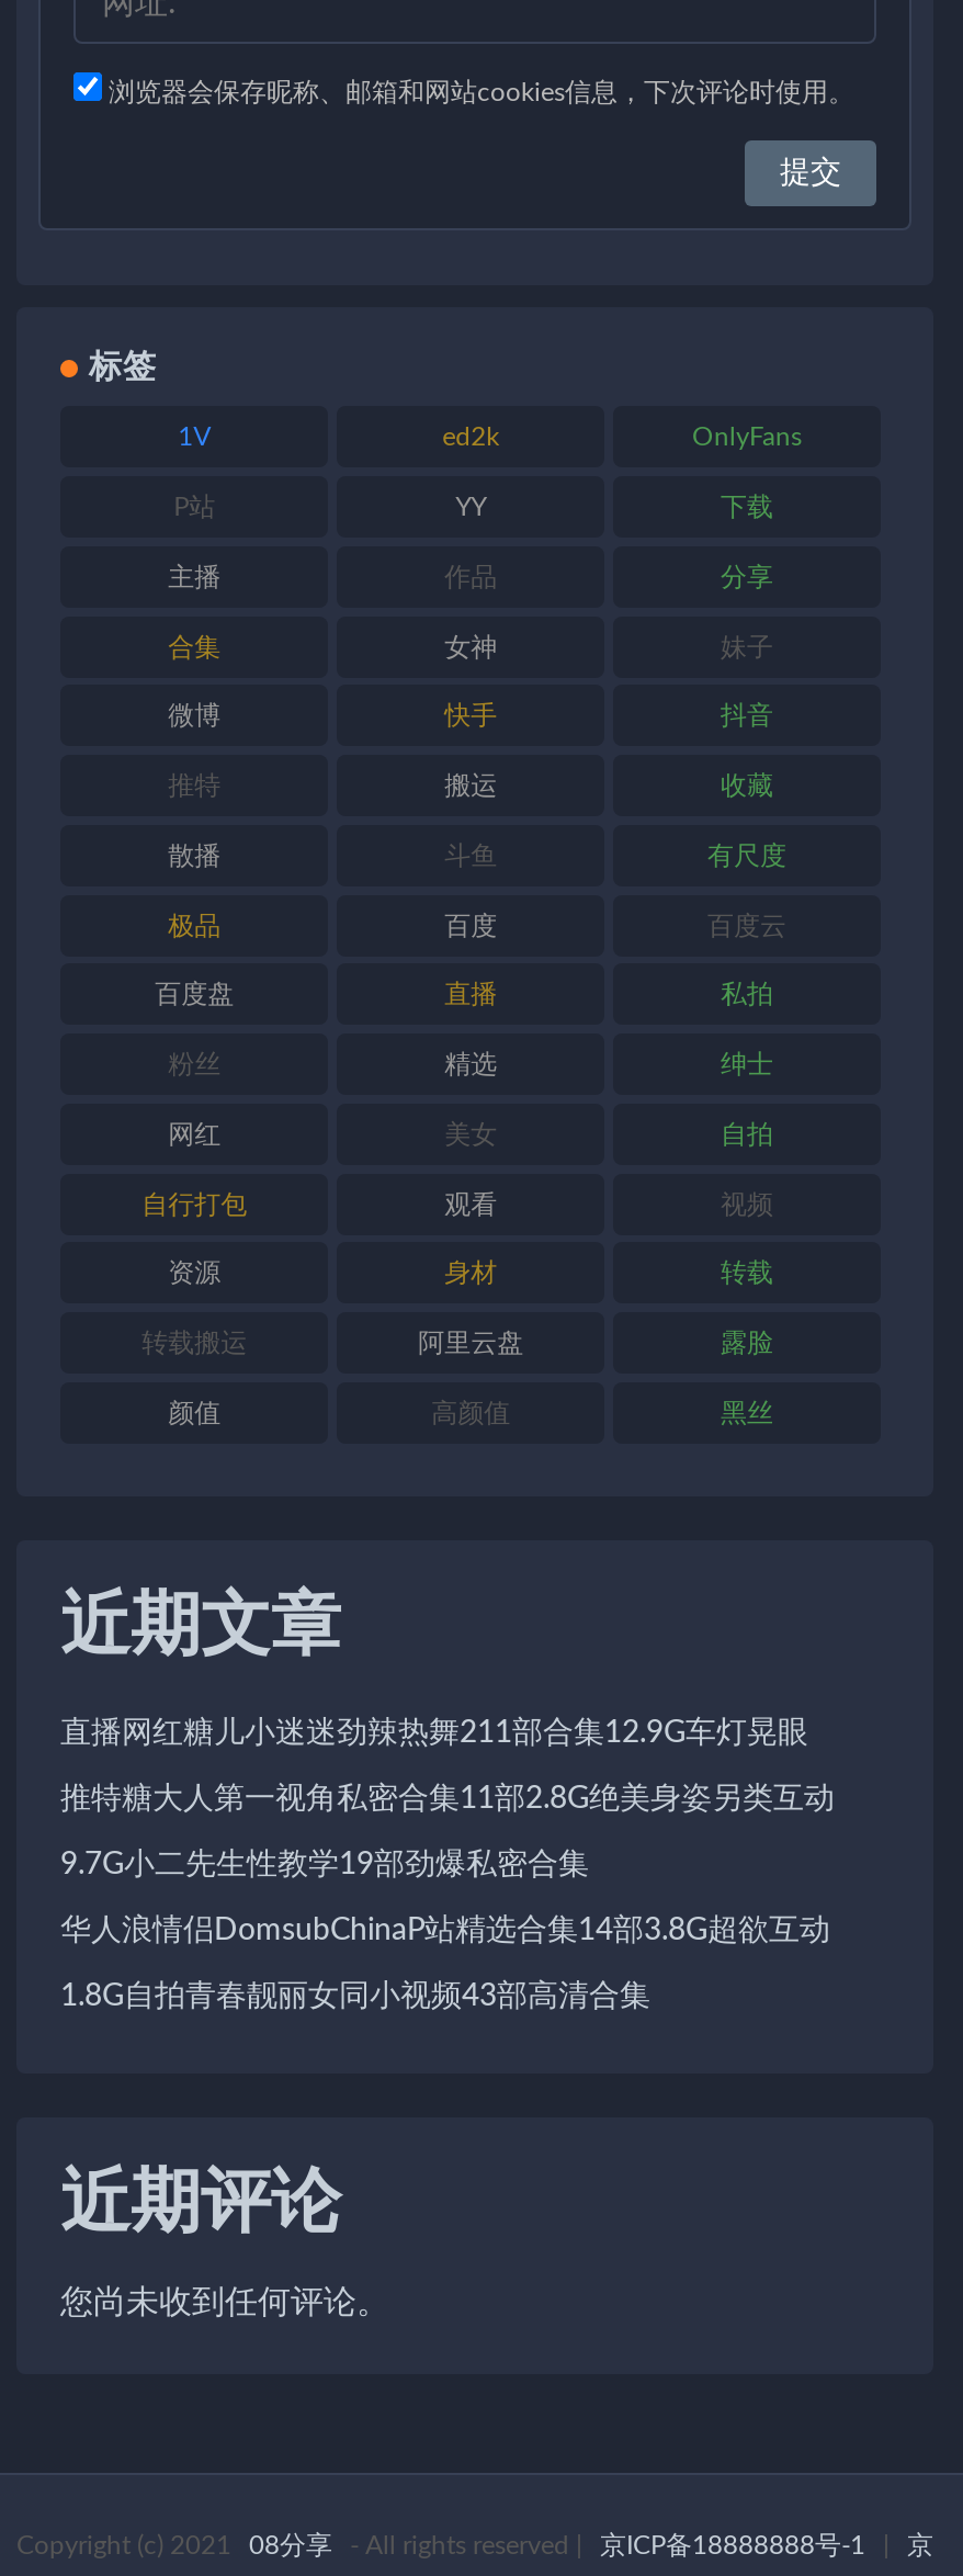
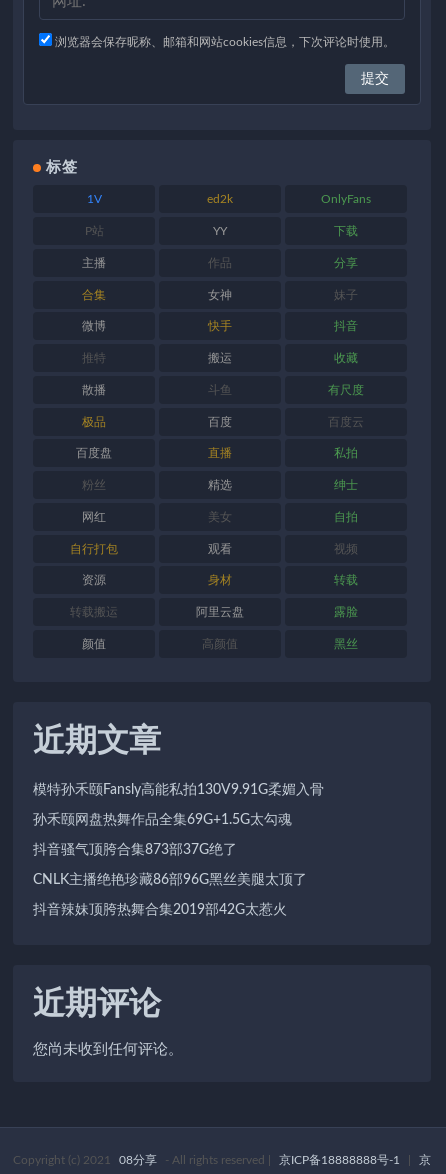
- 直播网红糖儿小迷迷劲辣热舞211部合集12.9G车灯晃眼
+ 模特孙禾颐Fansly高能私拍130V9.91G柔媚入骨

- 推特糖大人第一视角私密合集11部2.8G绝美身姿另类互动
+ 孙禾颐网盘热舞作品全集69G+1.5G太勾魂

- 9.7G小二先生性教学19部劲爆私密合集
+ 抖音骚气顶胯合集873部37G绝了

- 华人浪情侣DomsubChinaP站精选合集14部3.8G超欲互动
+ CNLK主播绝艳珍藏86部96G黑丝美腿太顶了

- 1.8G自拍青春靓丽女同小视频43部高清合集
+ 抖音辣妹顶胯热舞合集2019部42G太惹火
